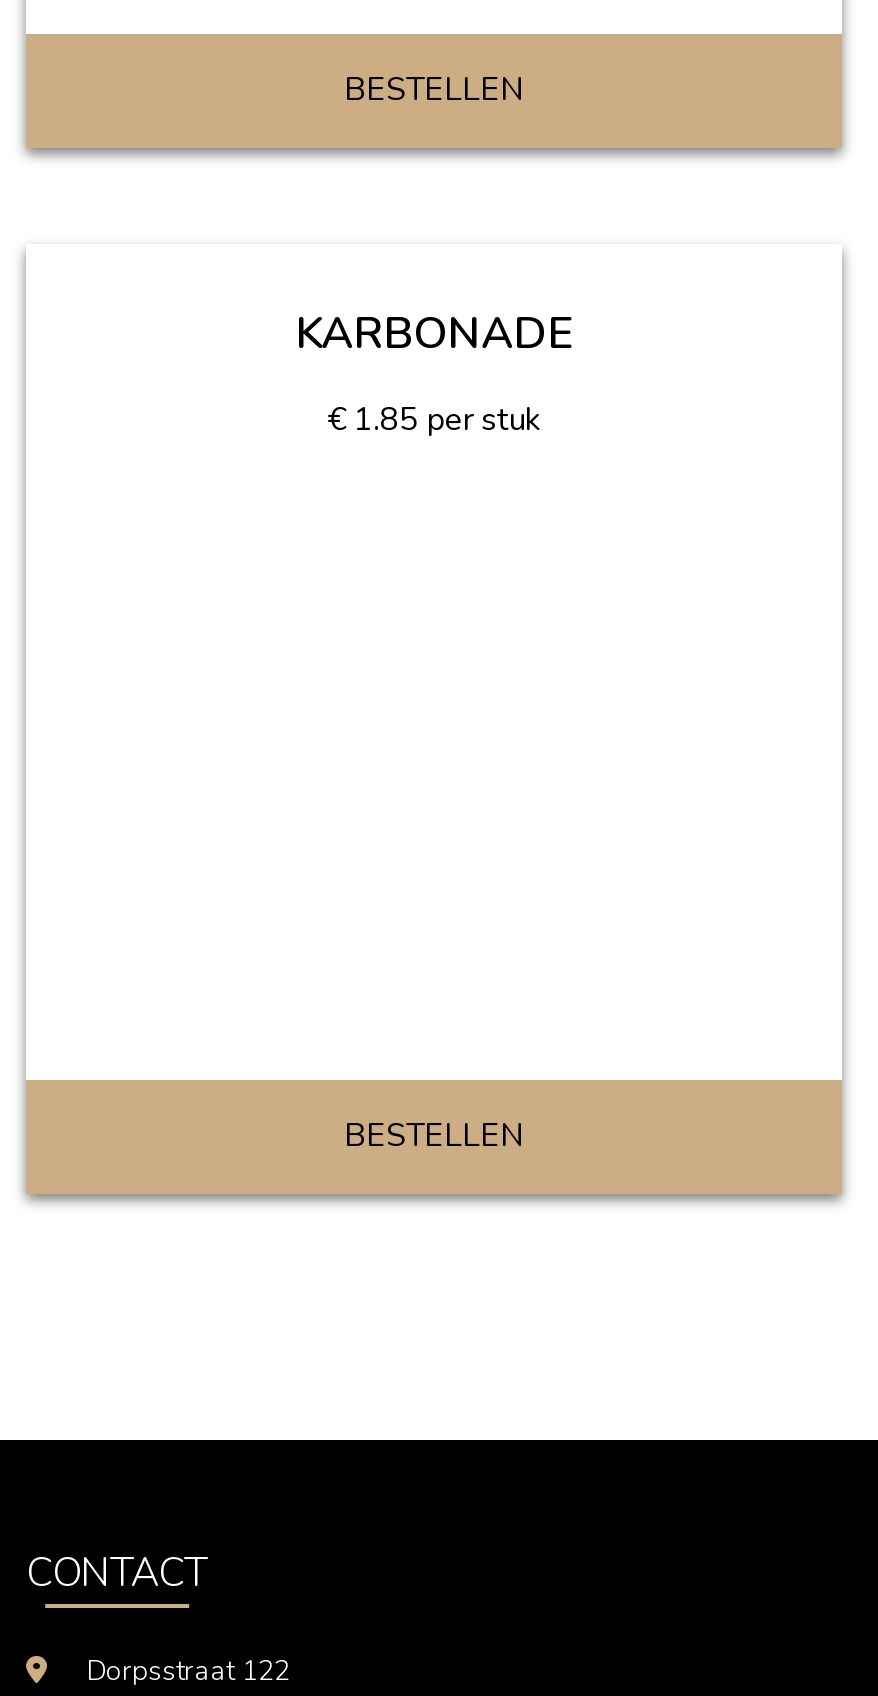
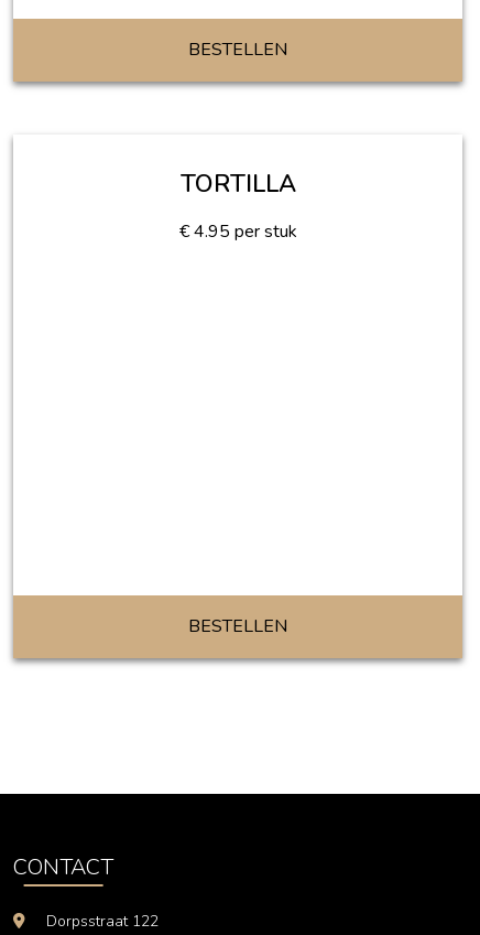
- KARBONADE
+ TORTILLA

- € 1.85 per stuk
+ € 4.95 per stuk
